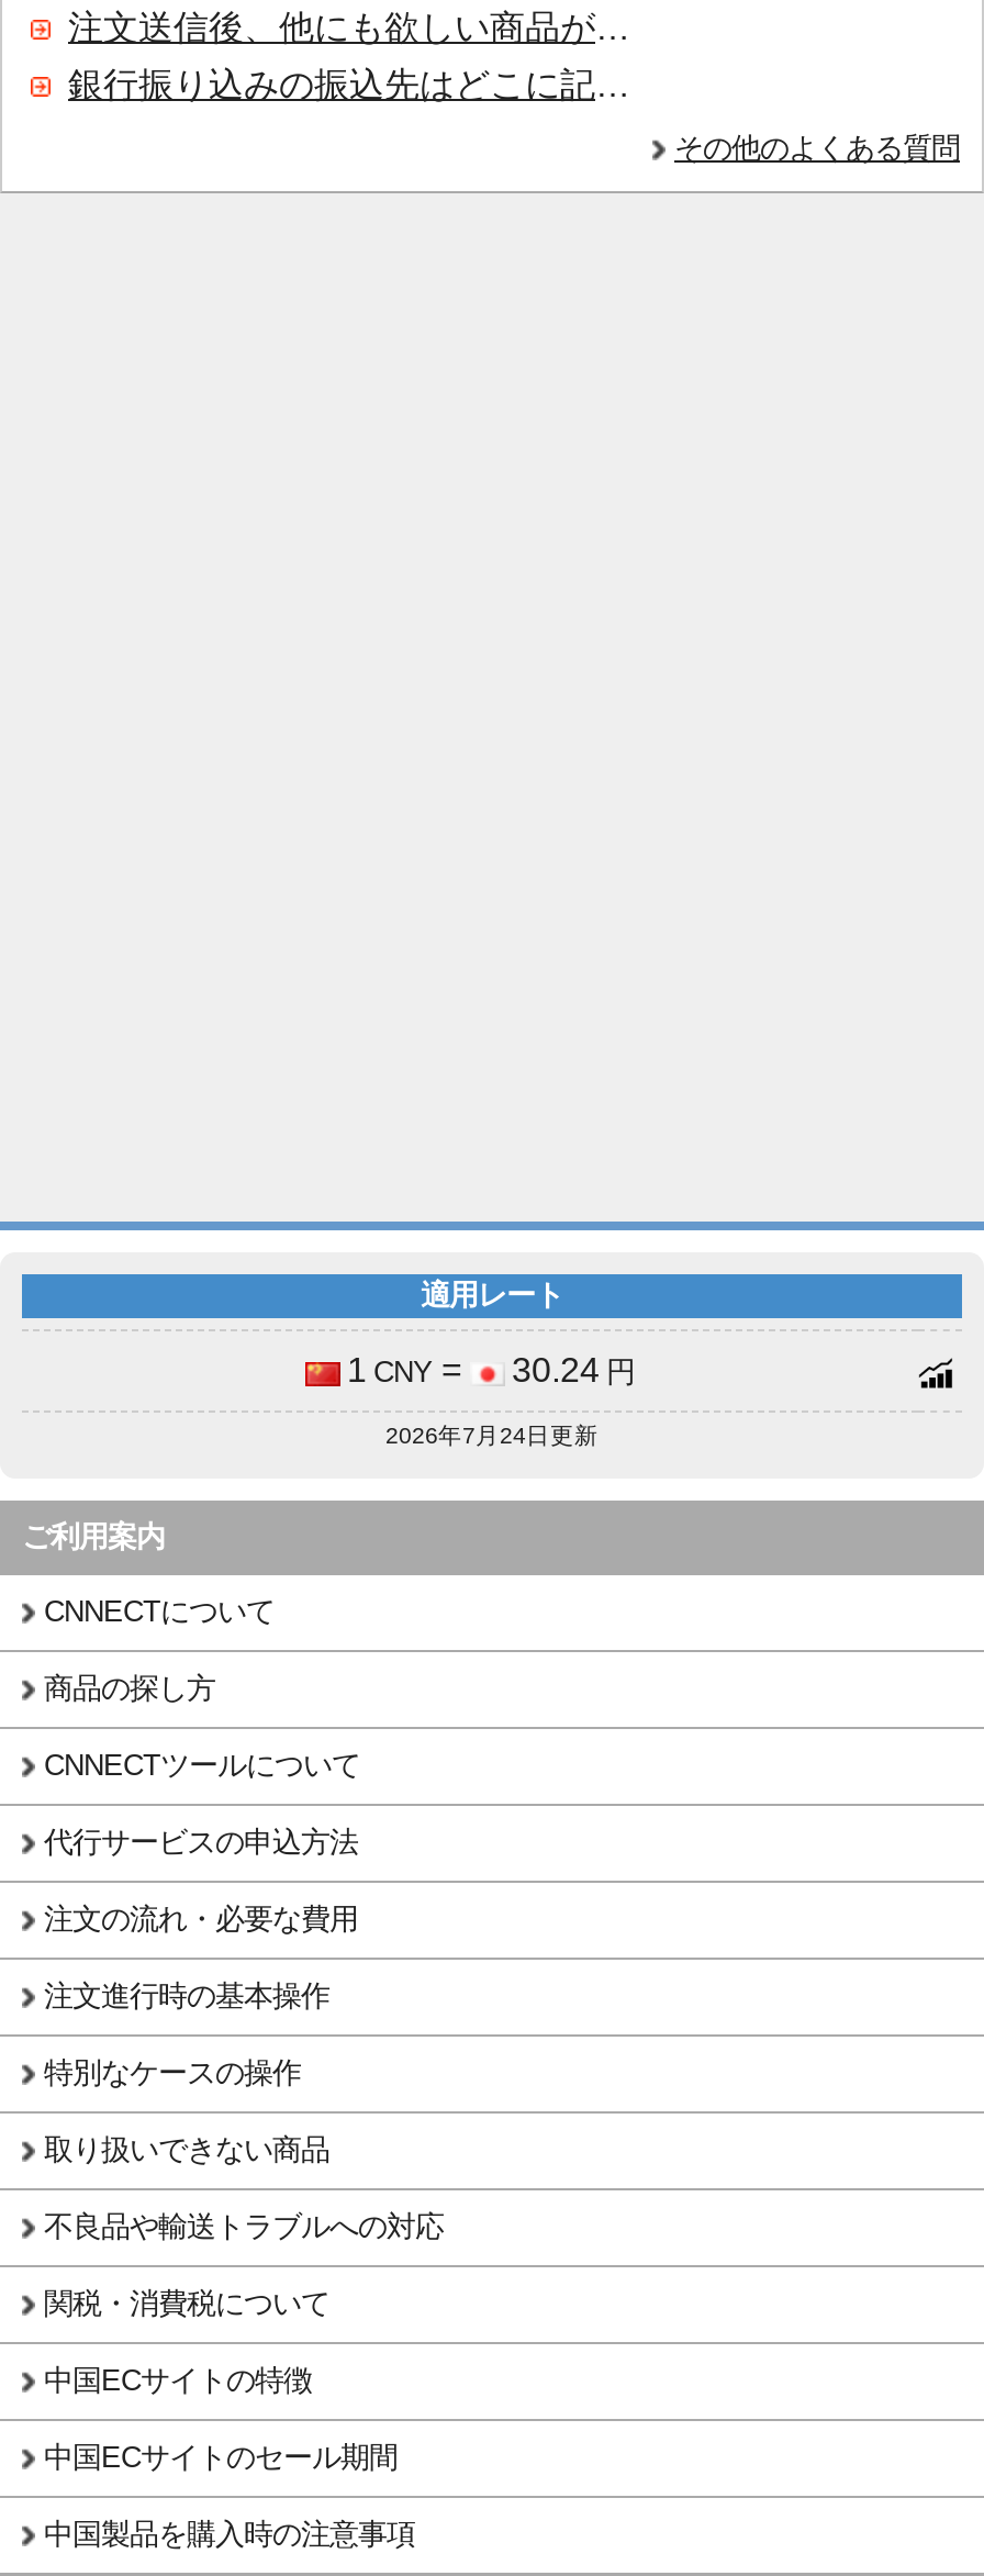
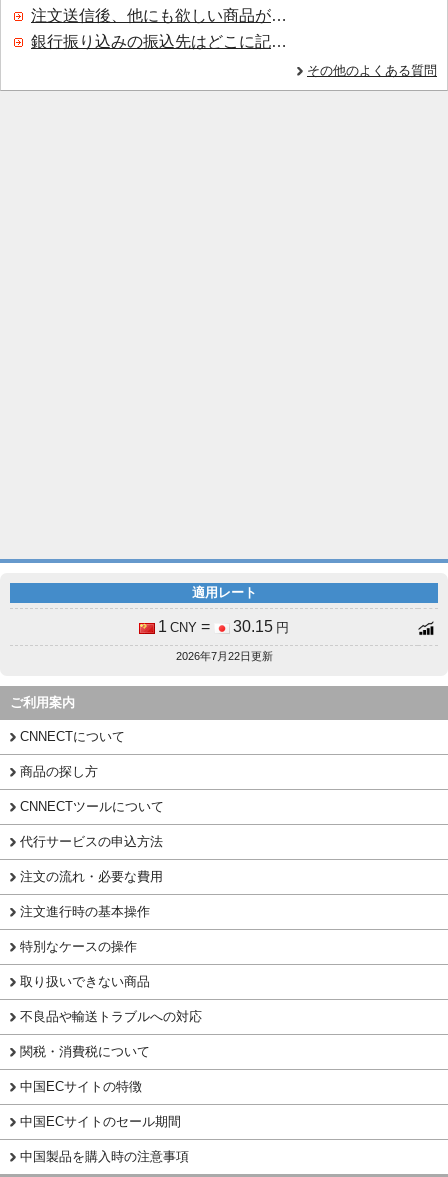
- 1 CNY = 30.24 円
+ 1 CNY = 30.15 円

- 2026年7月24日更新
+ 2026年7月22日更新
